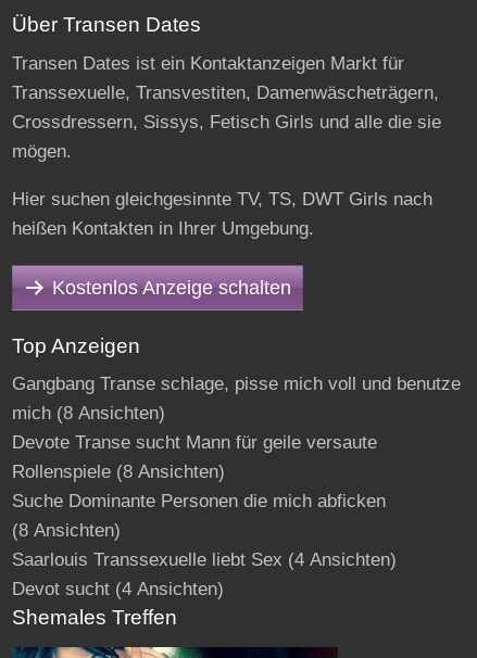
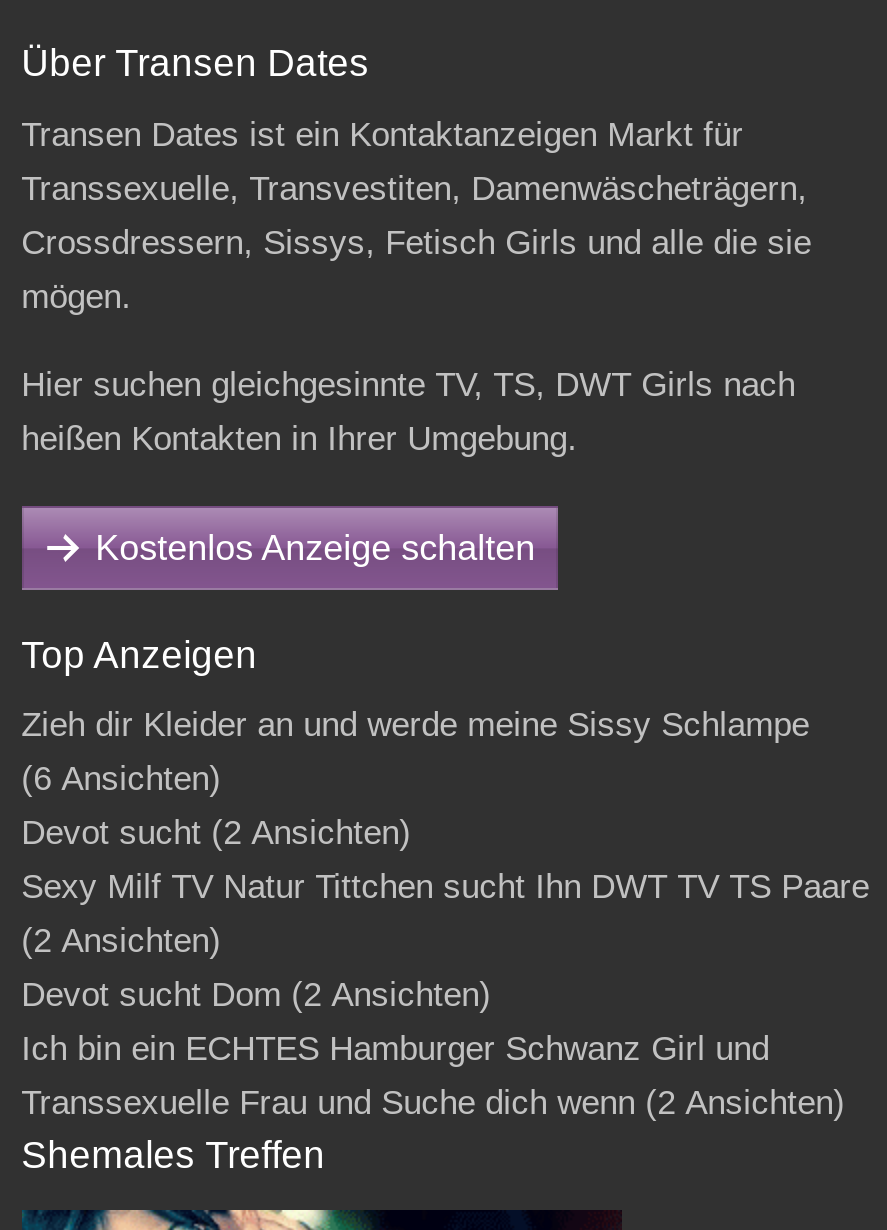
- Gangbang Transe schlage, pisse mich voll und benutze
- mich (8 Ansichten)
- Devote Transe sucht Mann für geile versaute
- Rollenspiele (8 Ansichten)
- Suche Dominante Personen die mich abficken
- (8 Ansichten)
- Saarlouis Transsexuelle liebt Sex (4 Ansichten)
- Devot sucht (4 Ansichten)
+ Zieh dir Kleider an und werde meine Sissy Schlampe
+ (6 Ansichten)
+ Devot sucht (2 Ansichten)
+ Sexy Milf TV Natur Tittchen sucht Ihn DWT TV TS Paare
+ (2 Ansichten)
+ Devot sucht Dom (2 Ansichten)
+ Ich bin ein ECHTES Hamburger Schwanz Girl und
+ Transsexuelle Frau und Suche dich wenn (2 Ansichten)
